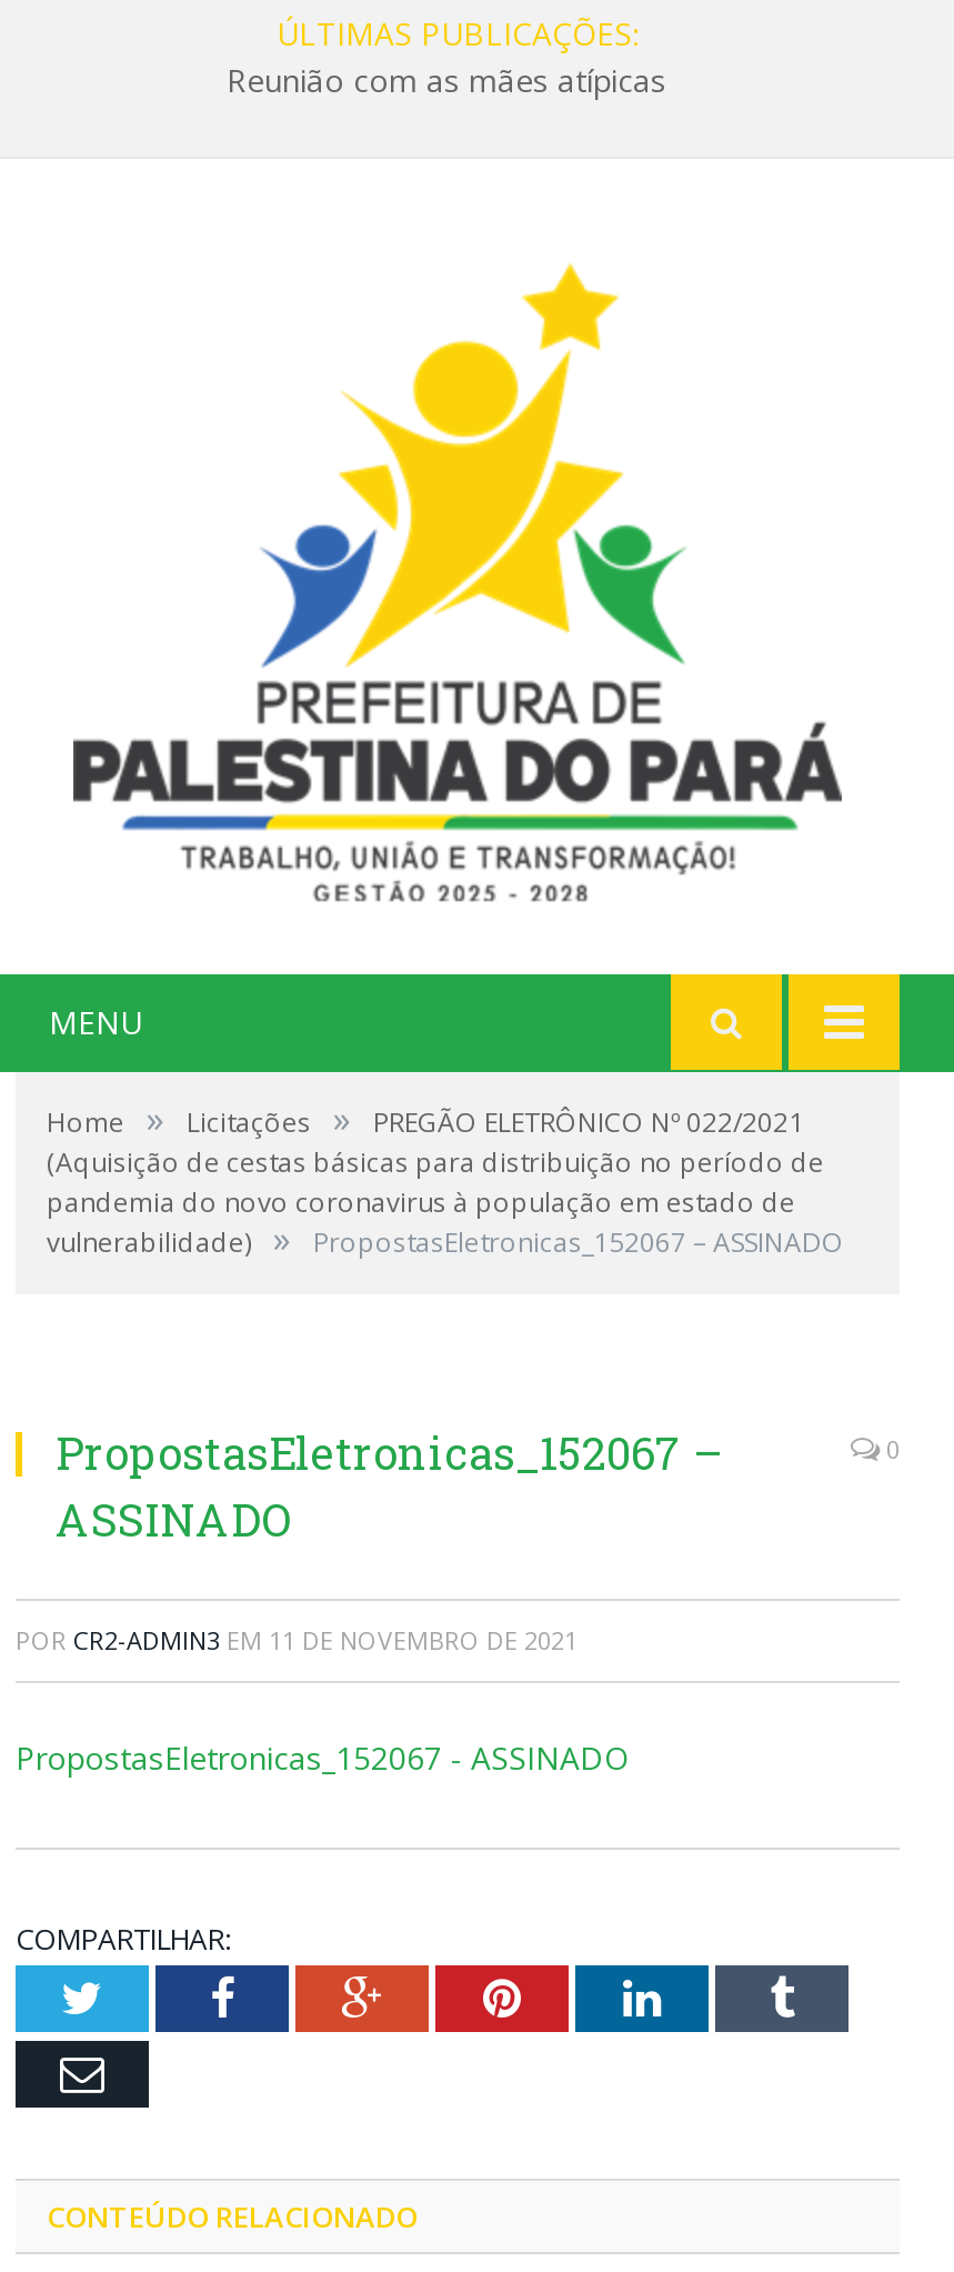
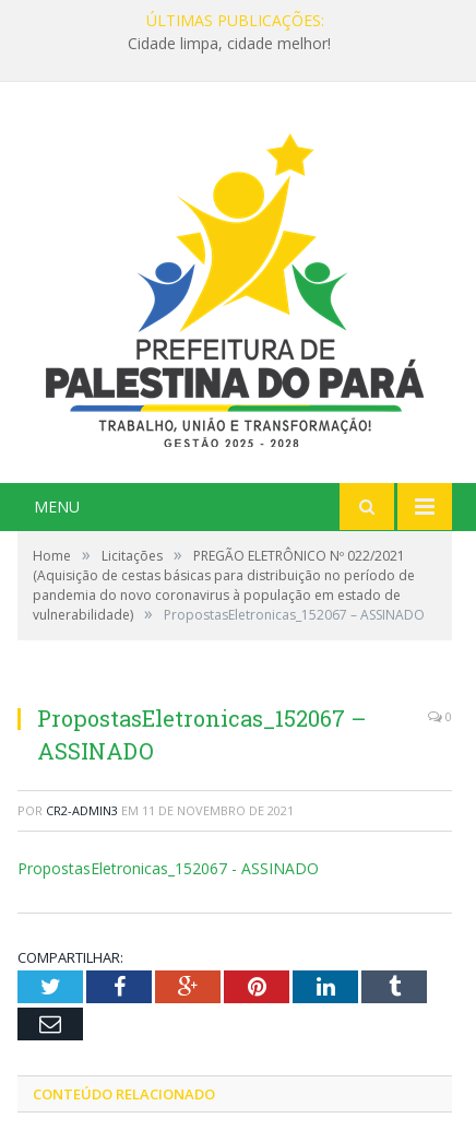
- Reunião com as mães atípicas
+ Cidade limpa, cidade melhor!
